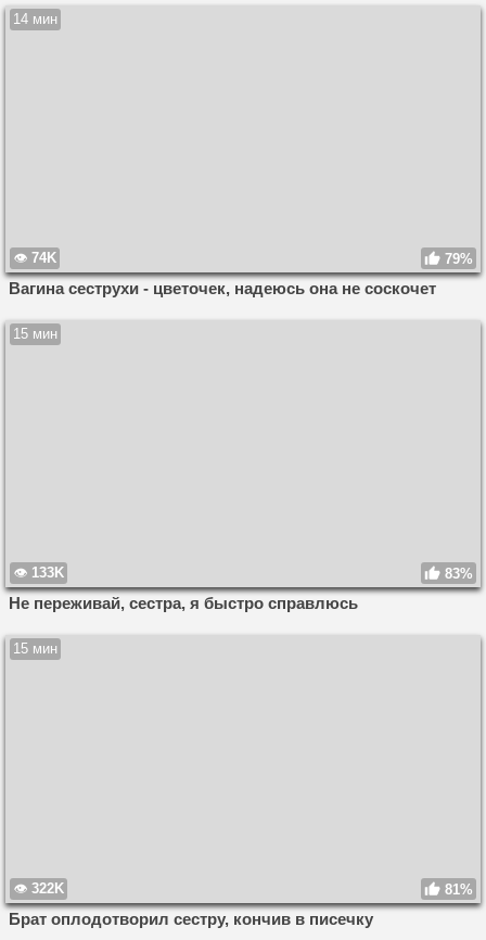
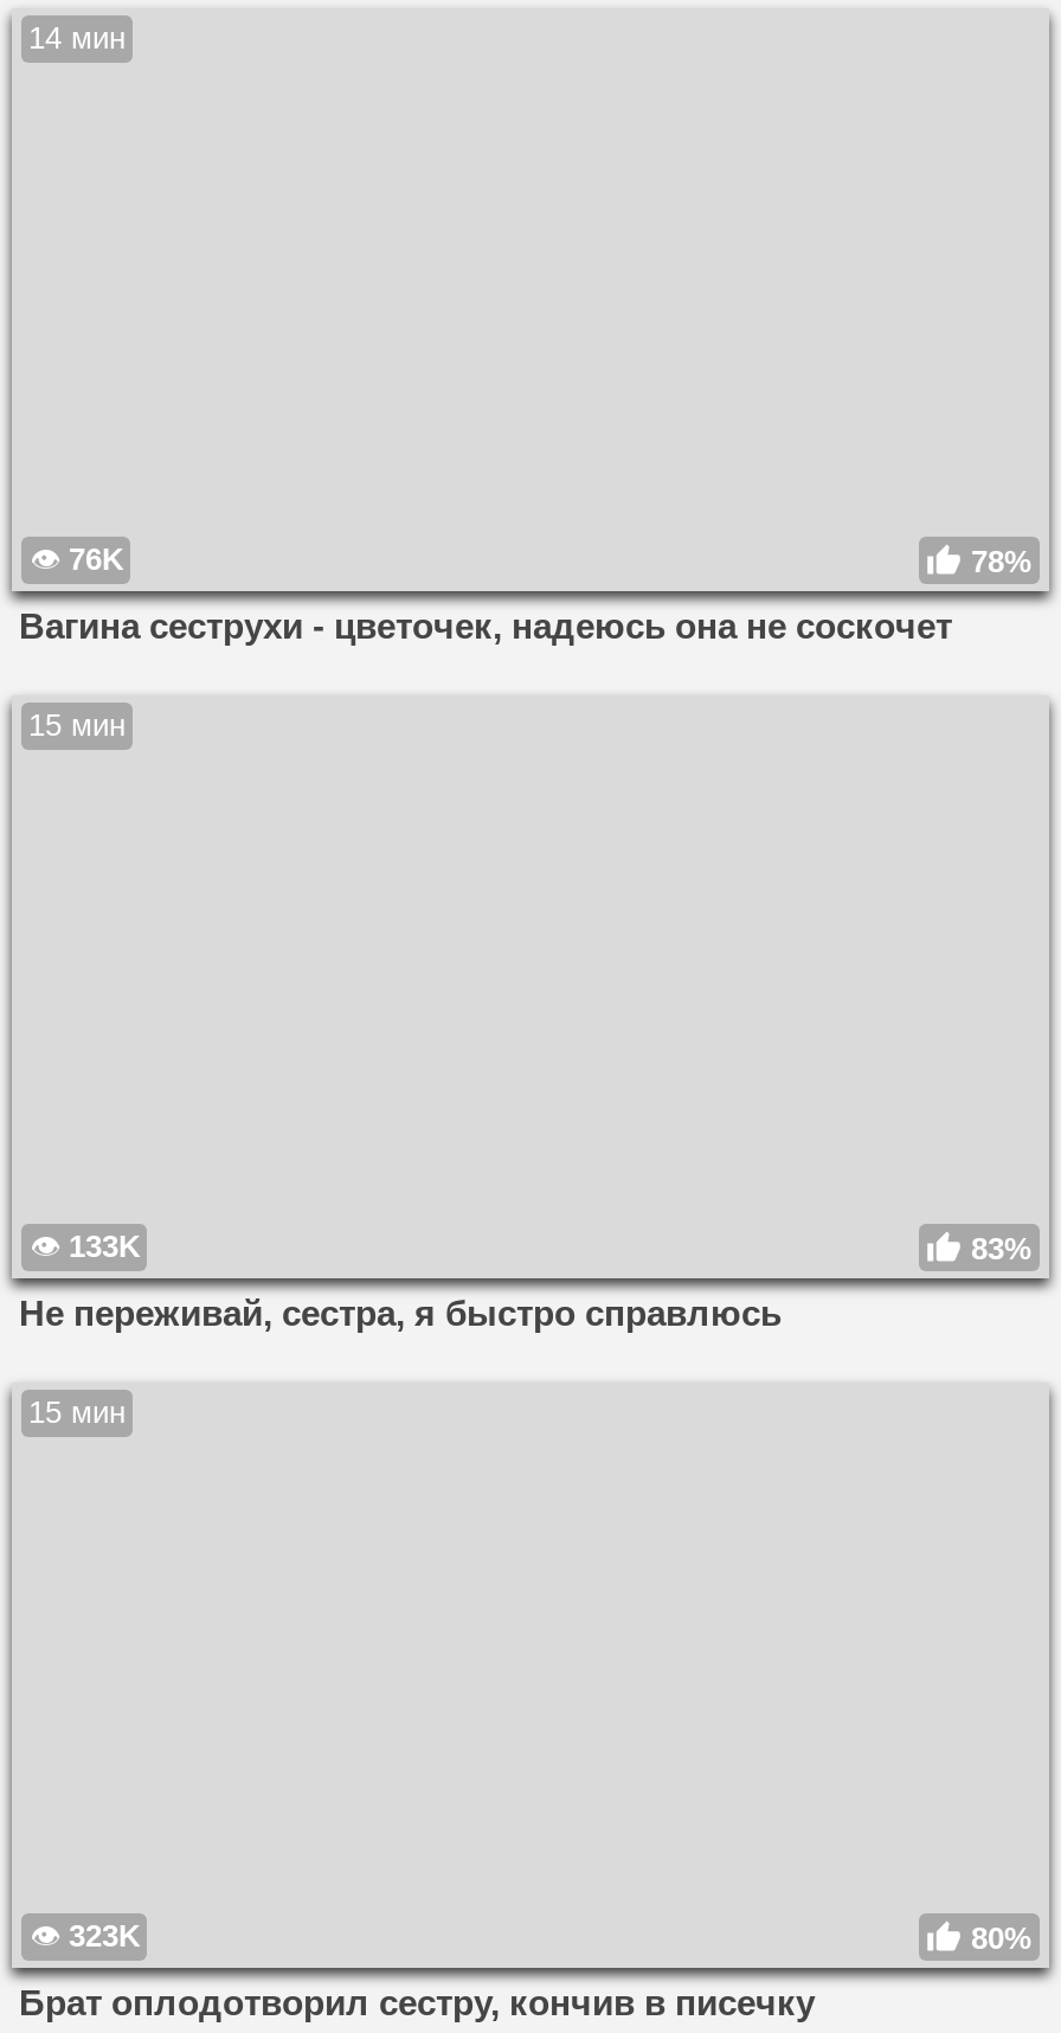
- 74K
- 79%
+ 76K
+ 78%

- 322K
- 81%
+ 323K
+ 80%
